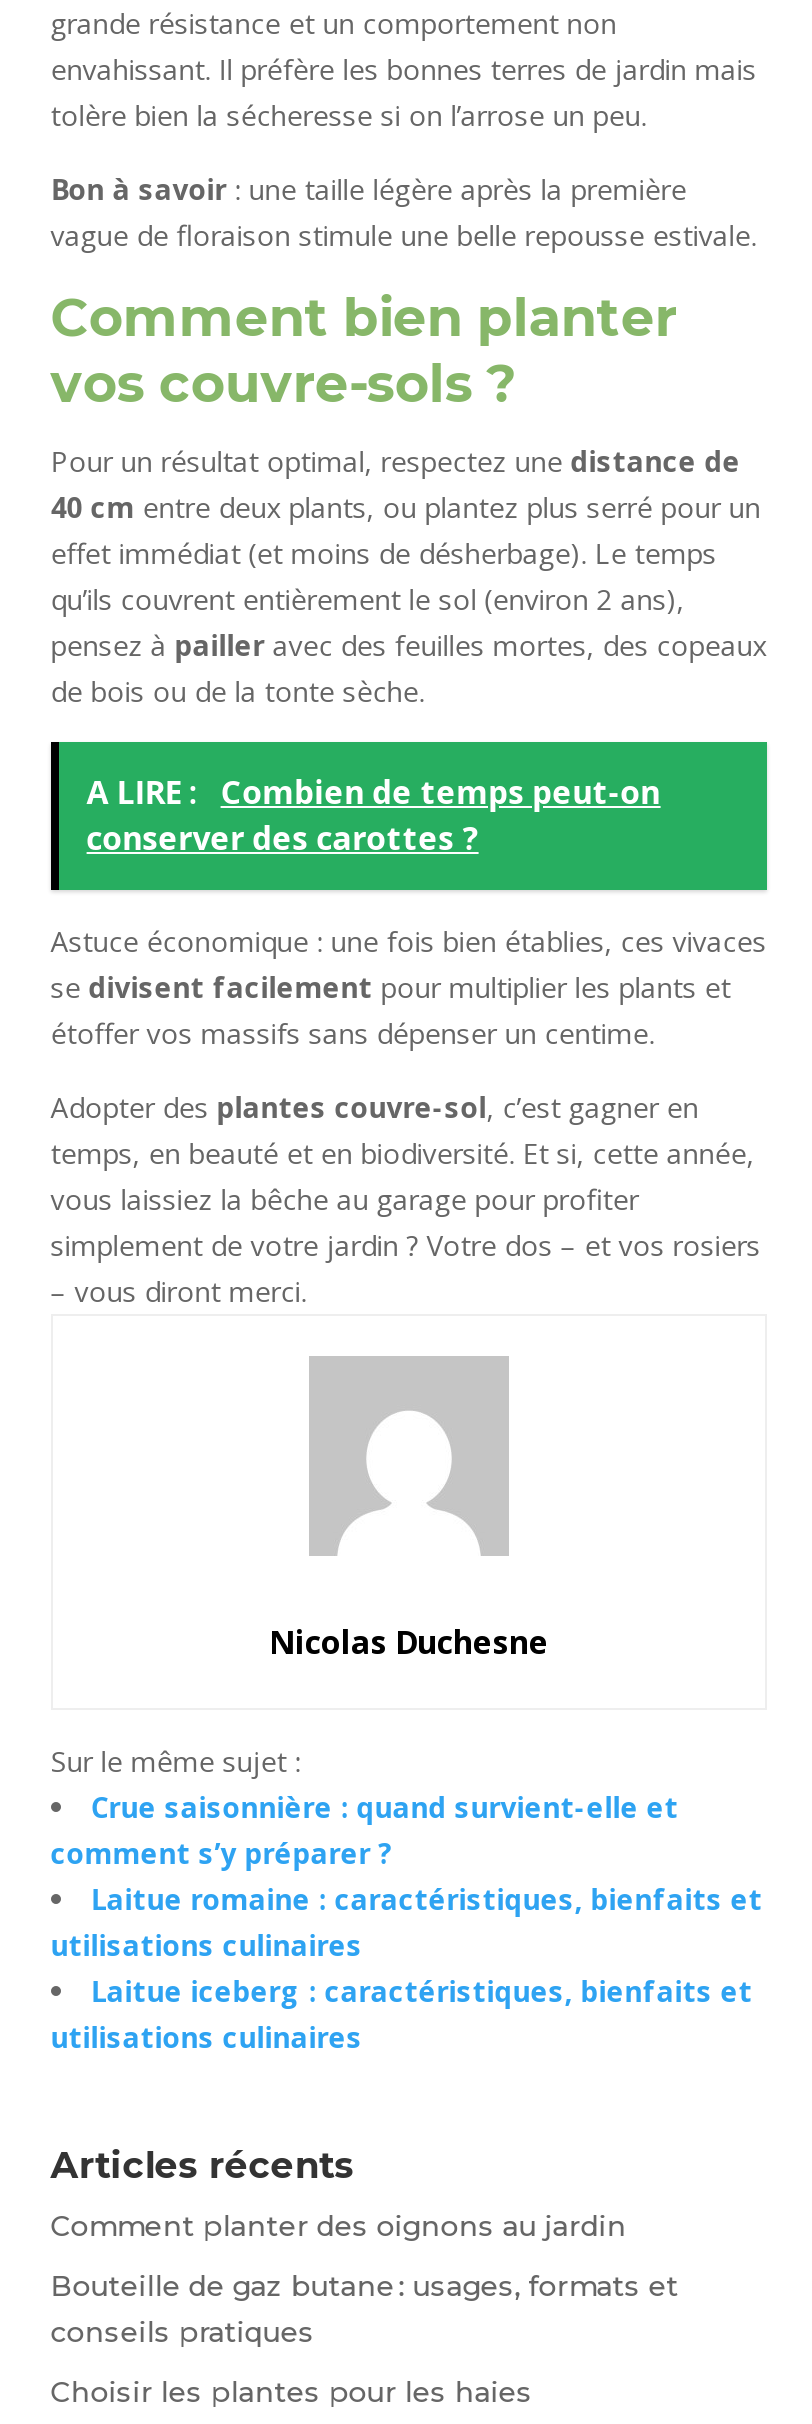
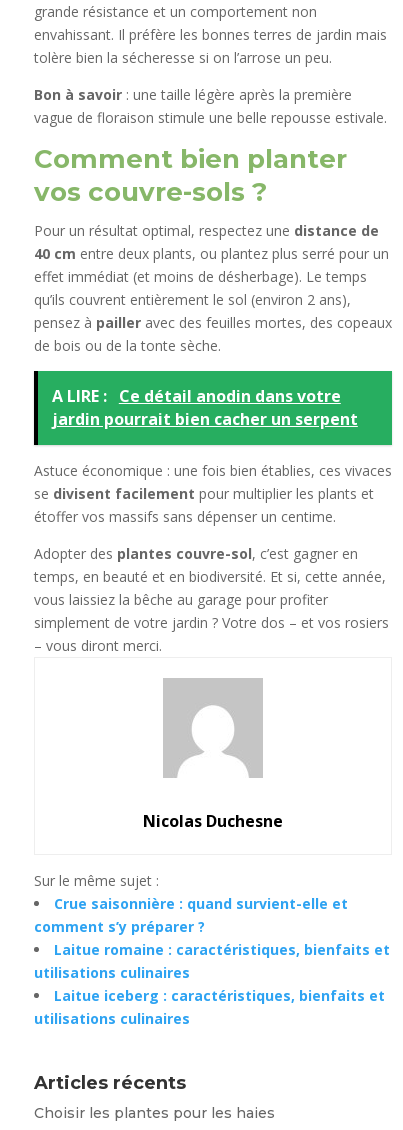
- A LIRE : Combien de temps peut-on
- conserver des carottes ?
+ A LIRE : Ce détail anodin dans votre
+ jardin pourrait bien cacher un serpent

- Comment planter des oignons au jardin
- Bouteille de gaz butane : usages, formats et
- conseils pratiques
